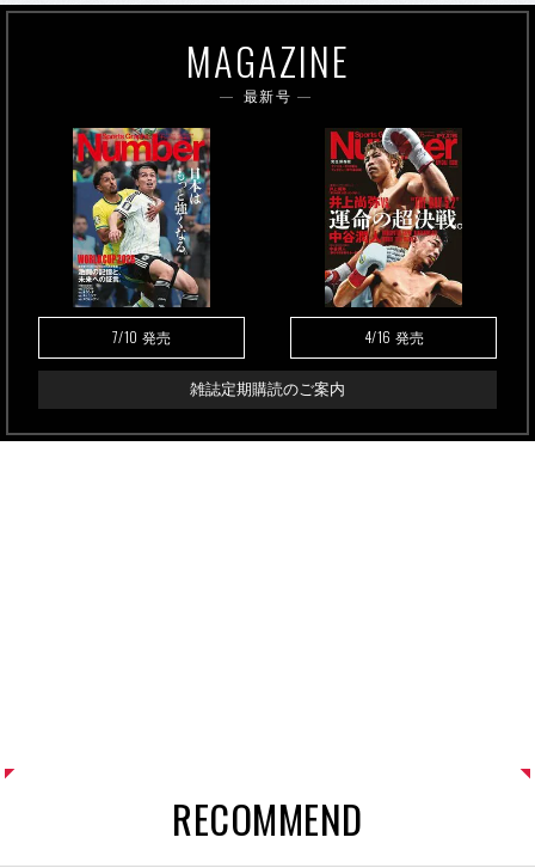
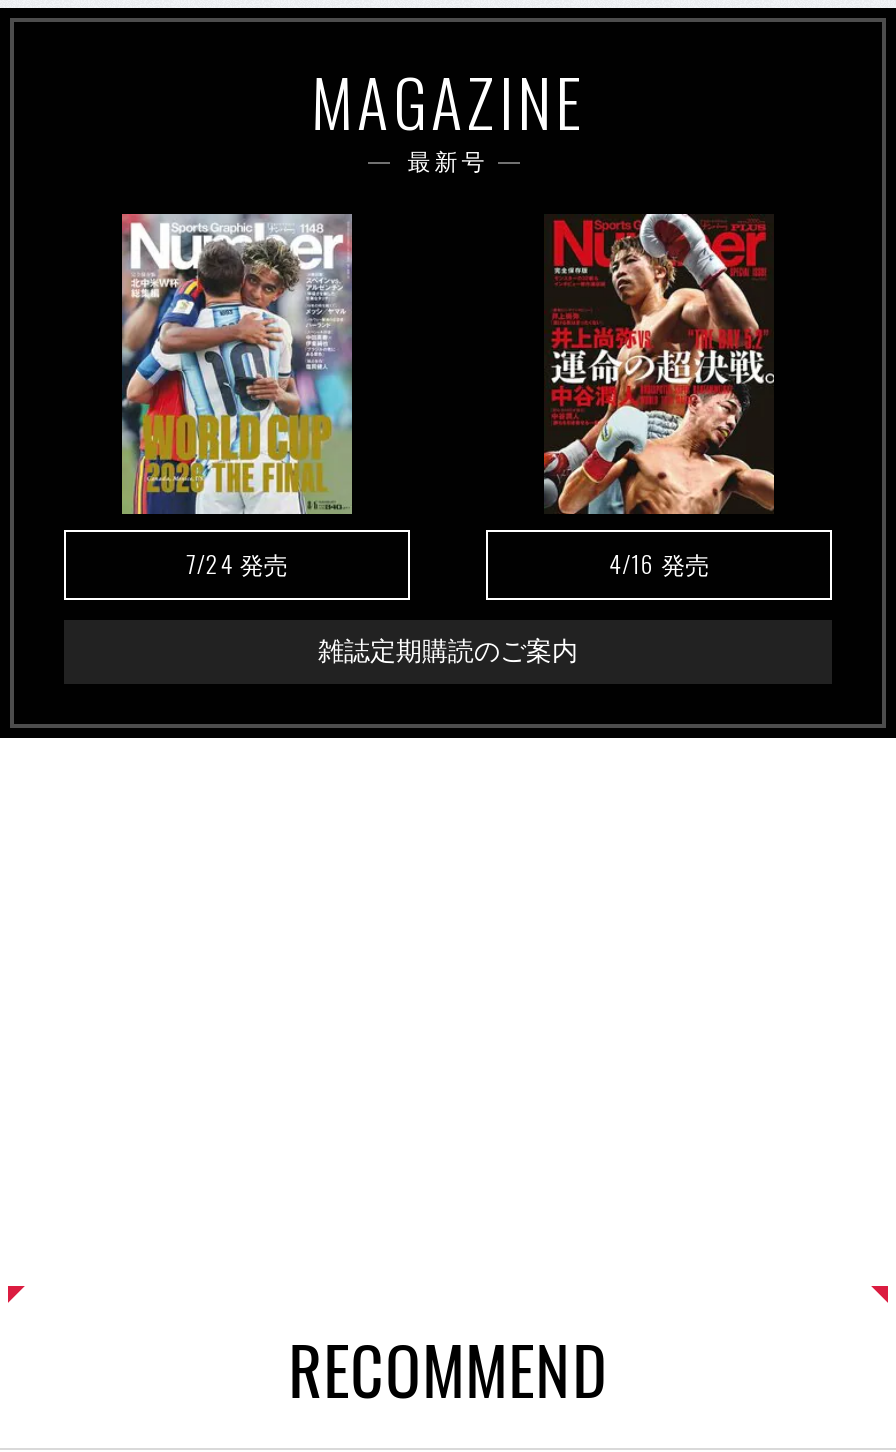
- [image]
- 7/10発売
+ [image]
+ 7/24発売
